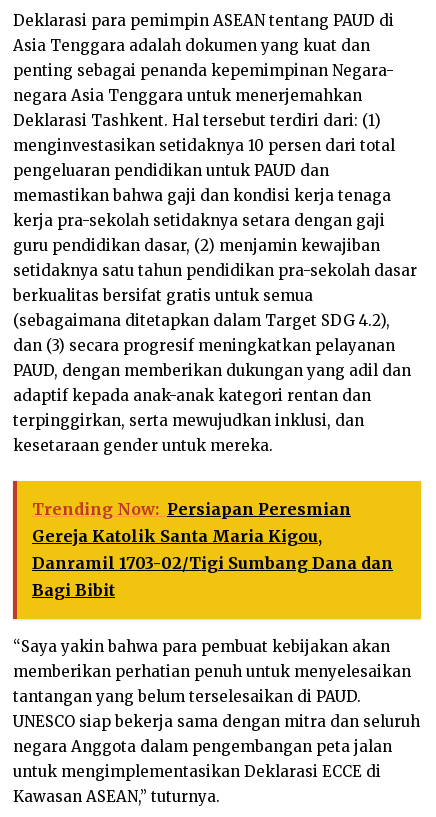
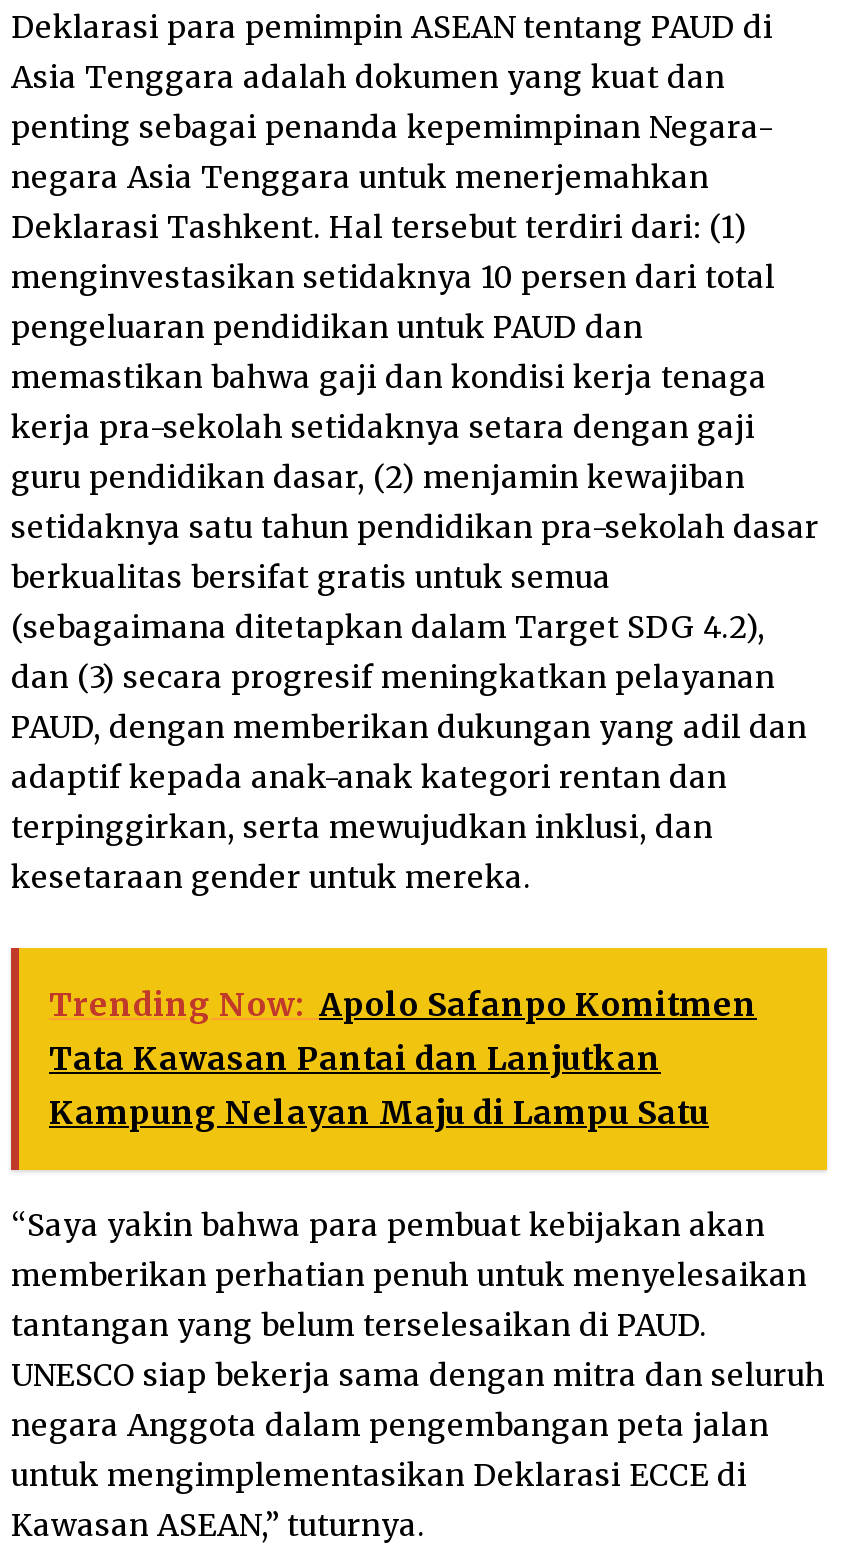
- Trending Now: Persiapan Peresmian
- Gereja Katolik Santa Maria Kigou,
- Danramil 1703-02/Tigi Sumbang Dana dan
- Bagi Bibit
+ Trending Now: Apolo Safanpo Komitmen
+ Tata Kawasan Pantai dan Lanjutkan
+ Kampung Nelayan Maju di Lampu Satu
